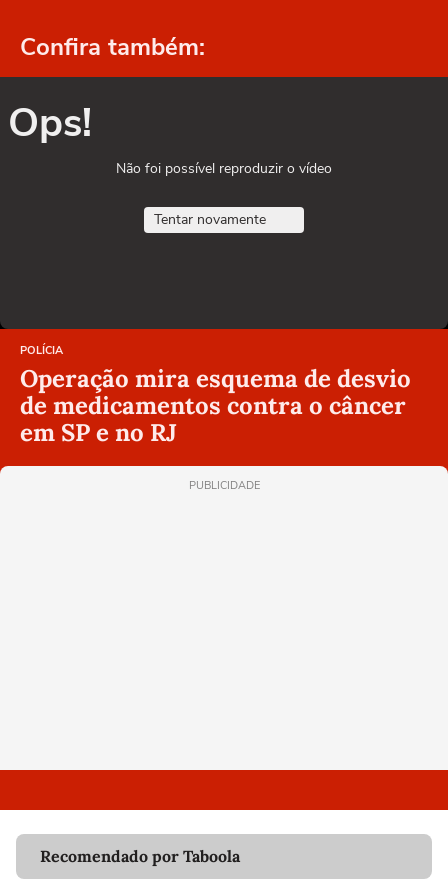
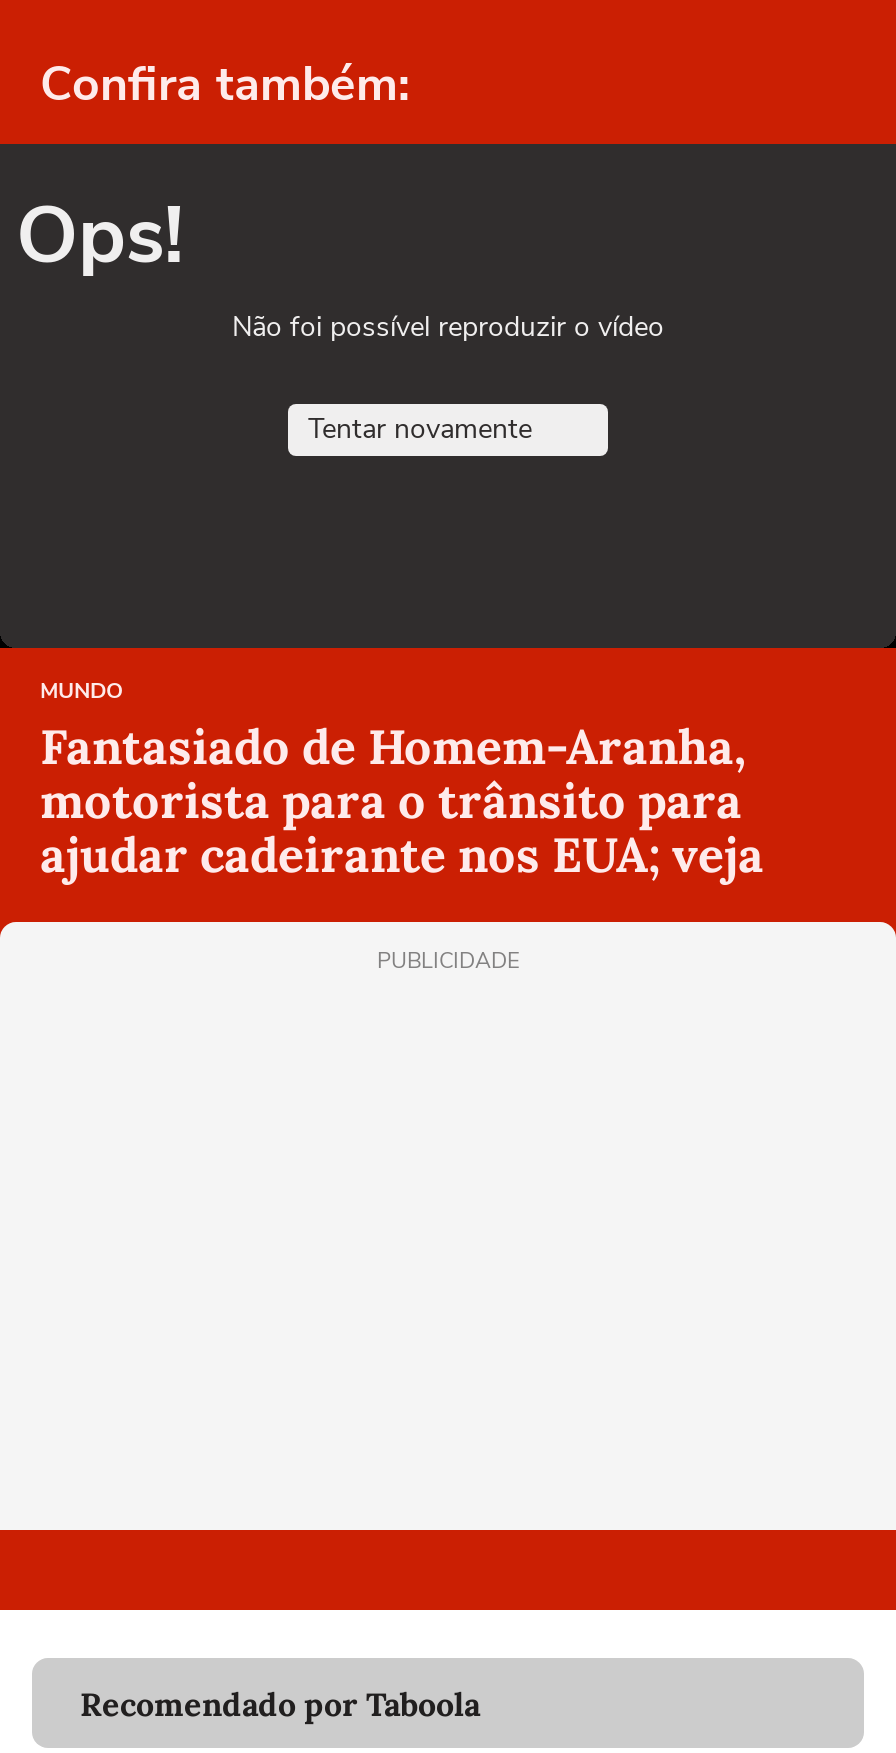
- POLÍCIA
- Operação mira esquema de desvio
- de medicamentos contra o câncer
- em SP e no RJ
+ MUNDO
+ Fantasiado de Homem-Aranha,
+ motorista para o trânsito para
+ ajudar cadeirante nos EUA; veja
